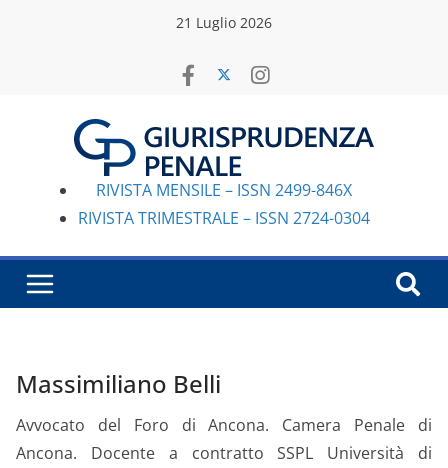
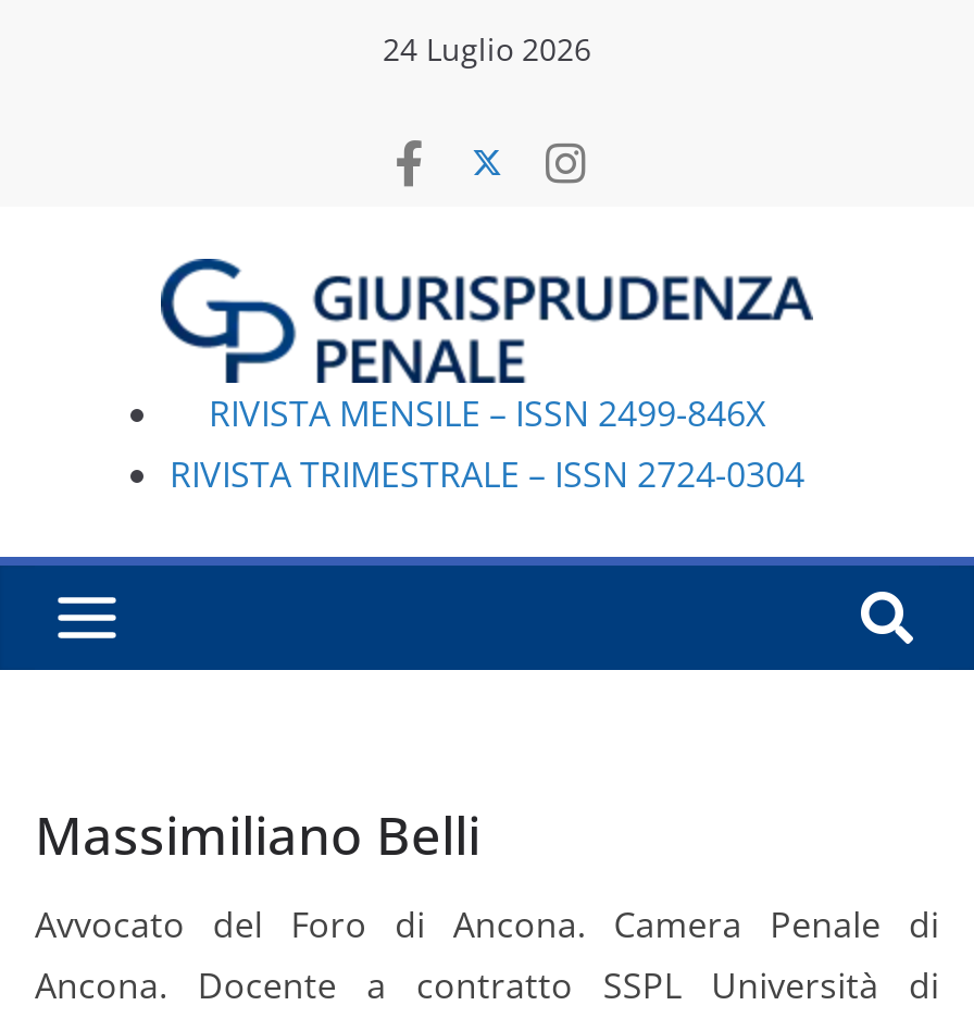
- 21 Luglio 2026
+ 24 Luglio 2026
